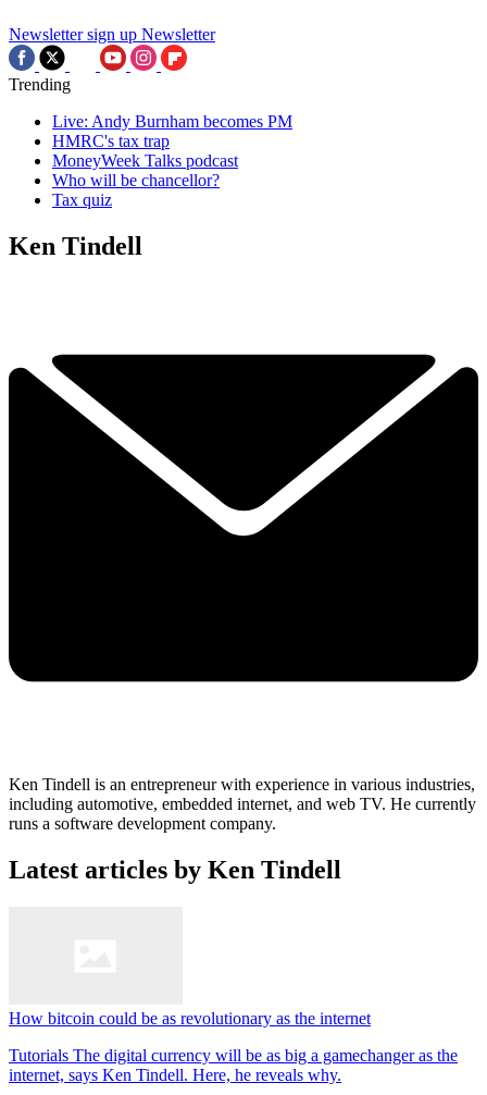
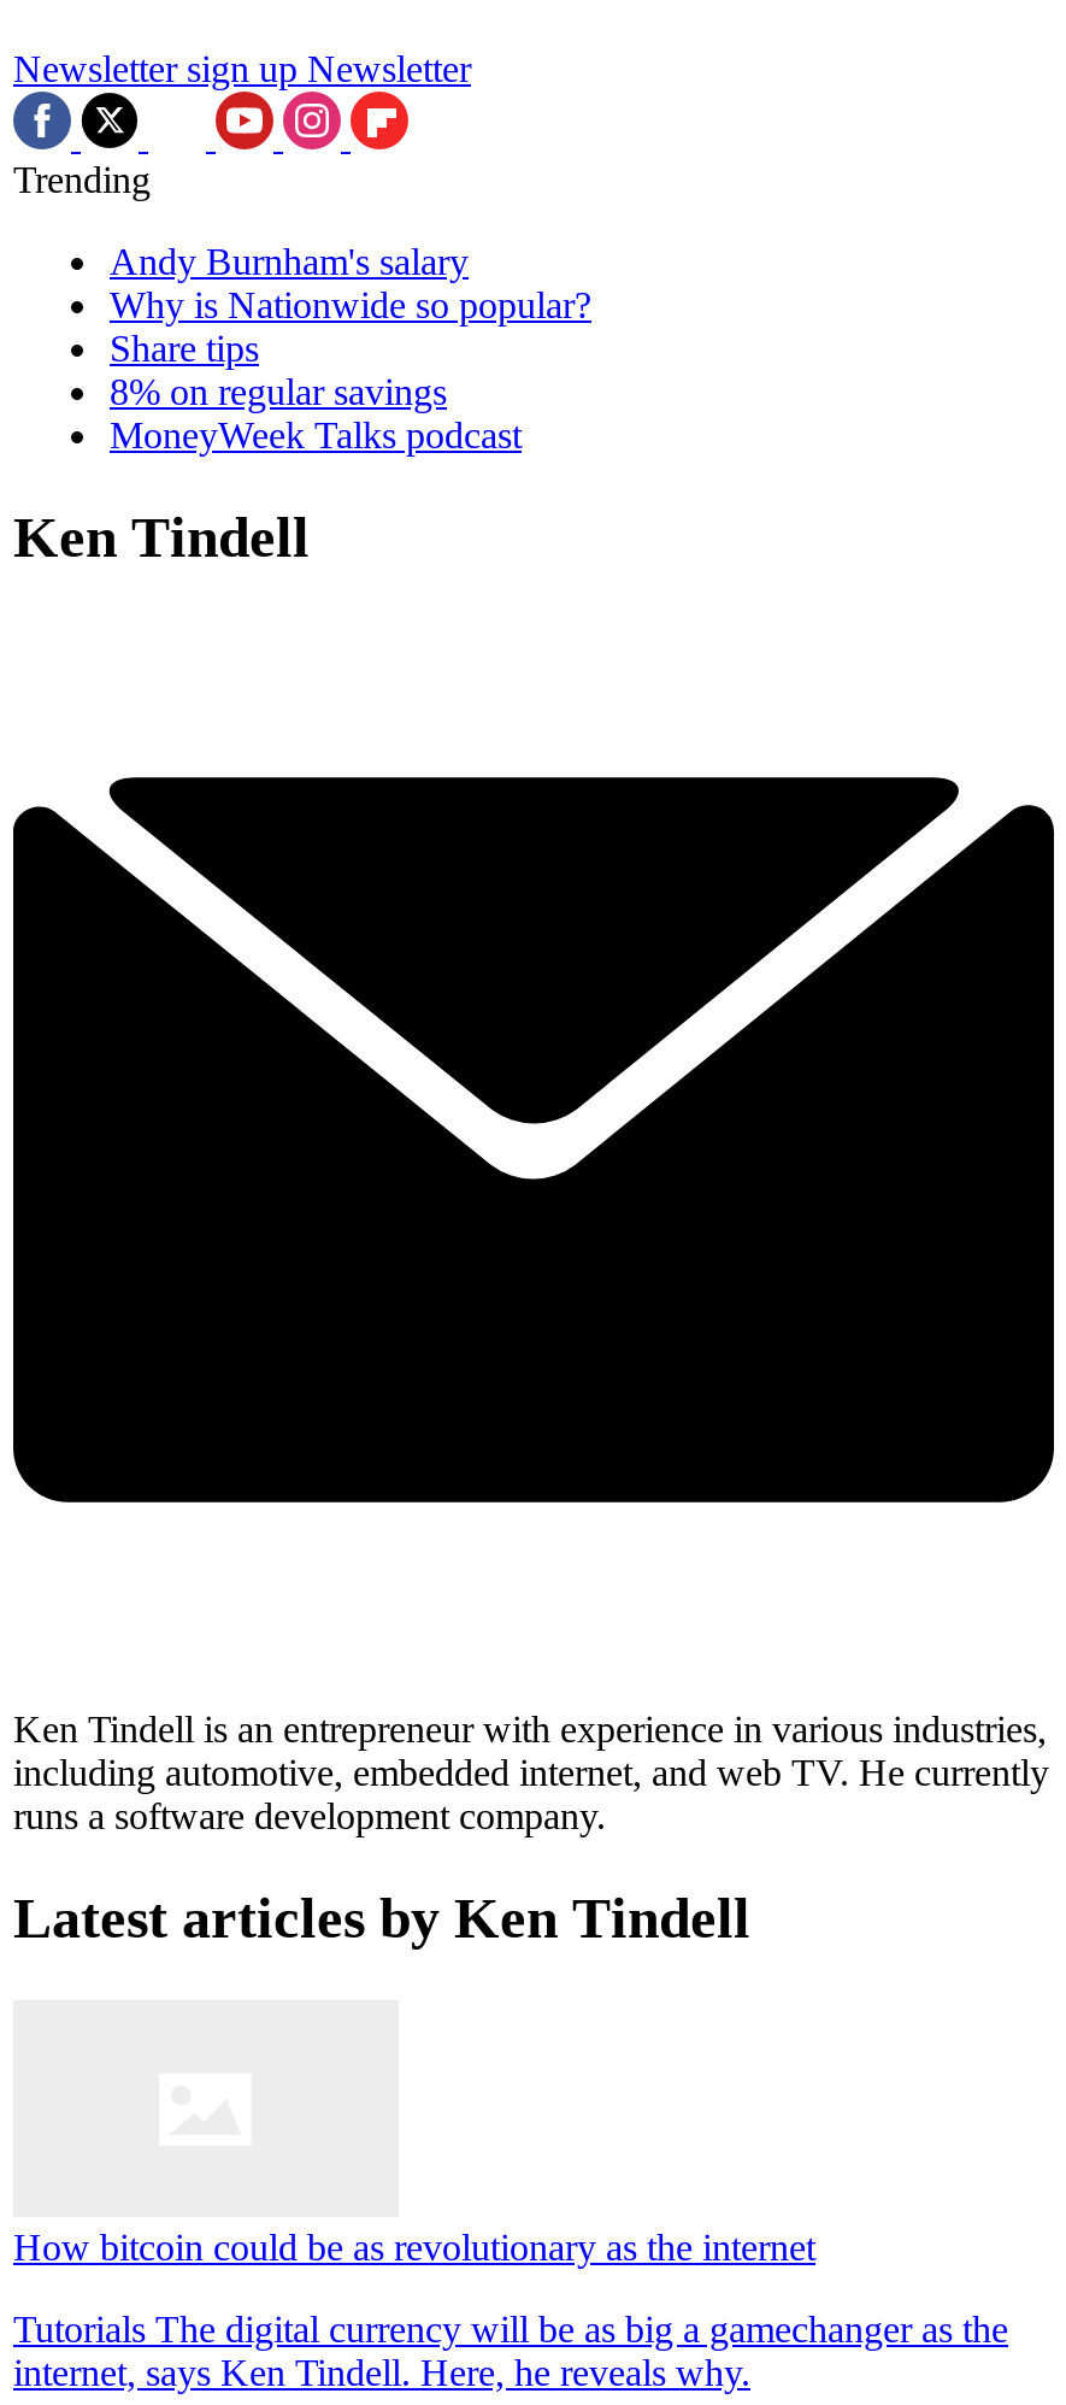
- Live: Andy Burnham becomes PM
- HMRC's tax trap
+ Andy Burnham's salary
+ Why is Nationwide so popular?
+ Share tips
+ 8% on regular savings

moved down: MoneyWeek Talks podcast

- Who will be chancellor?
- Tax quiz
